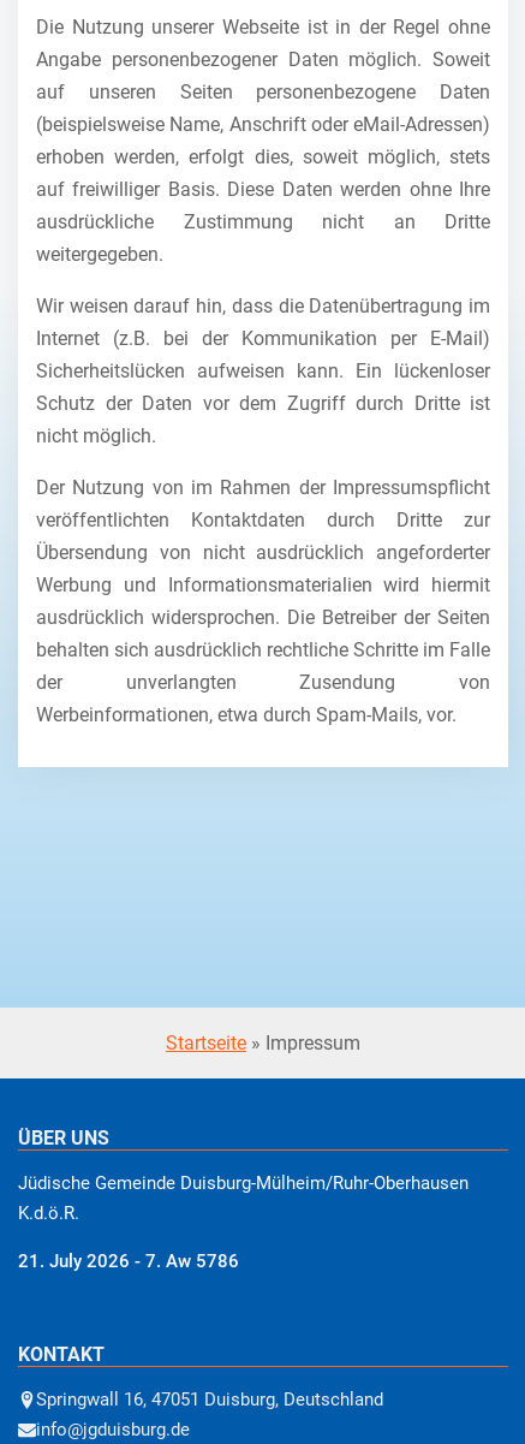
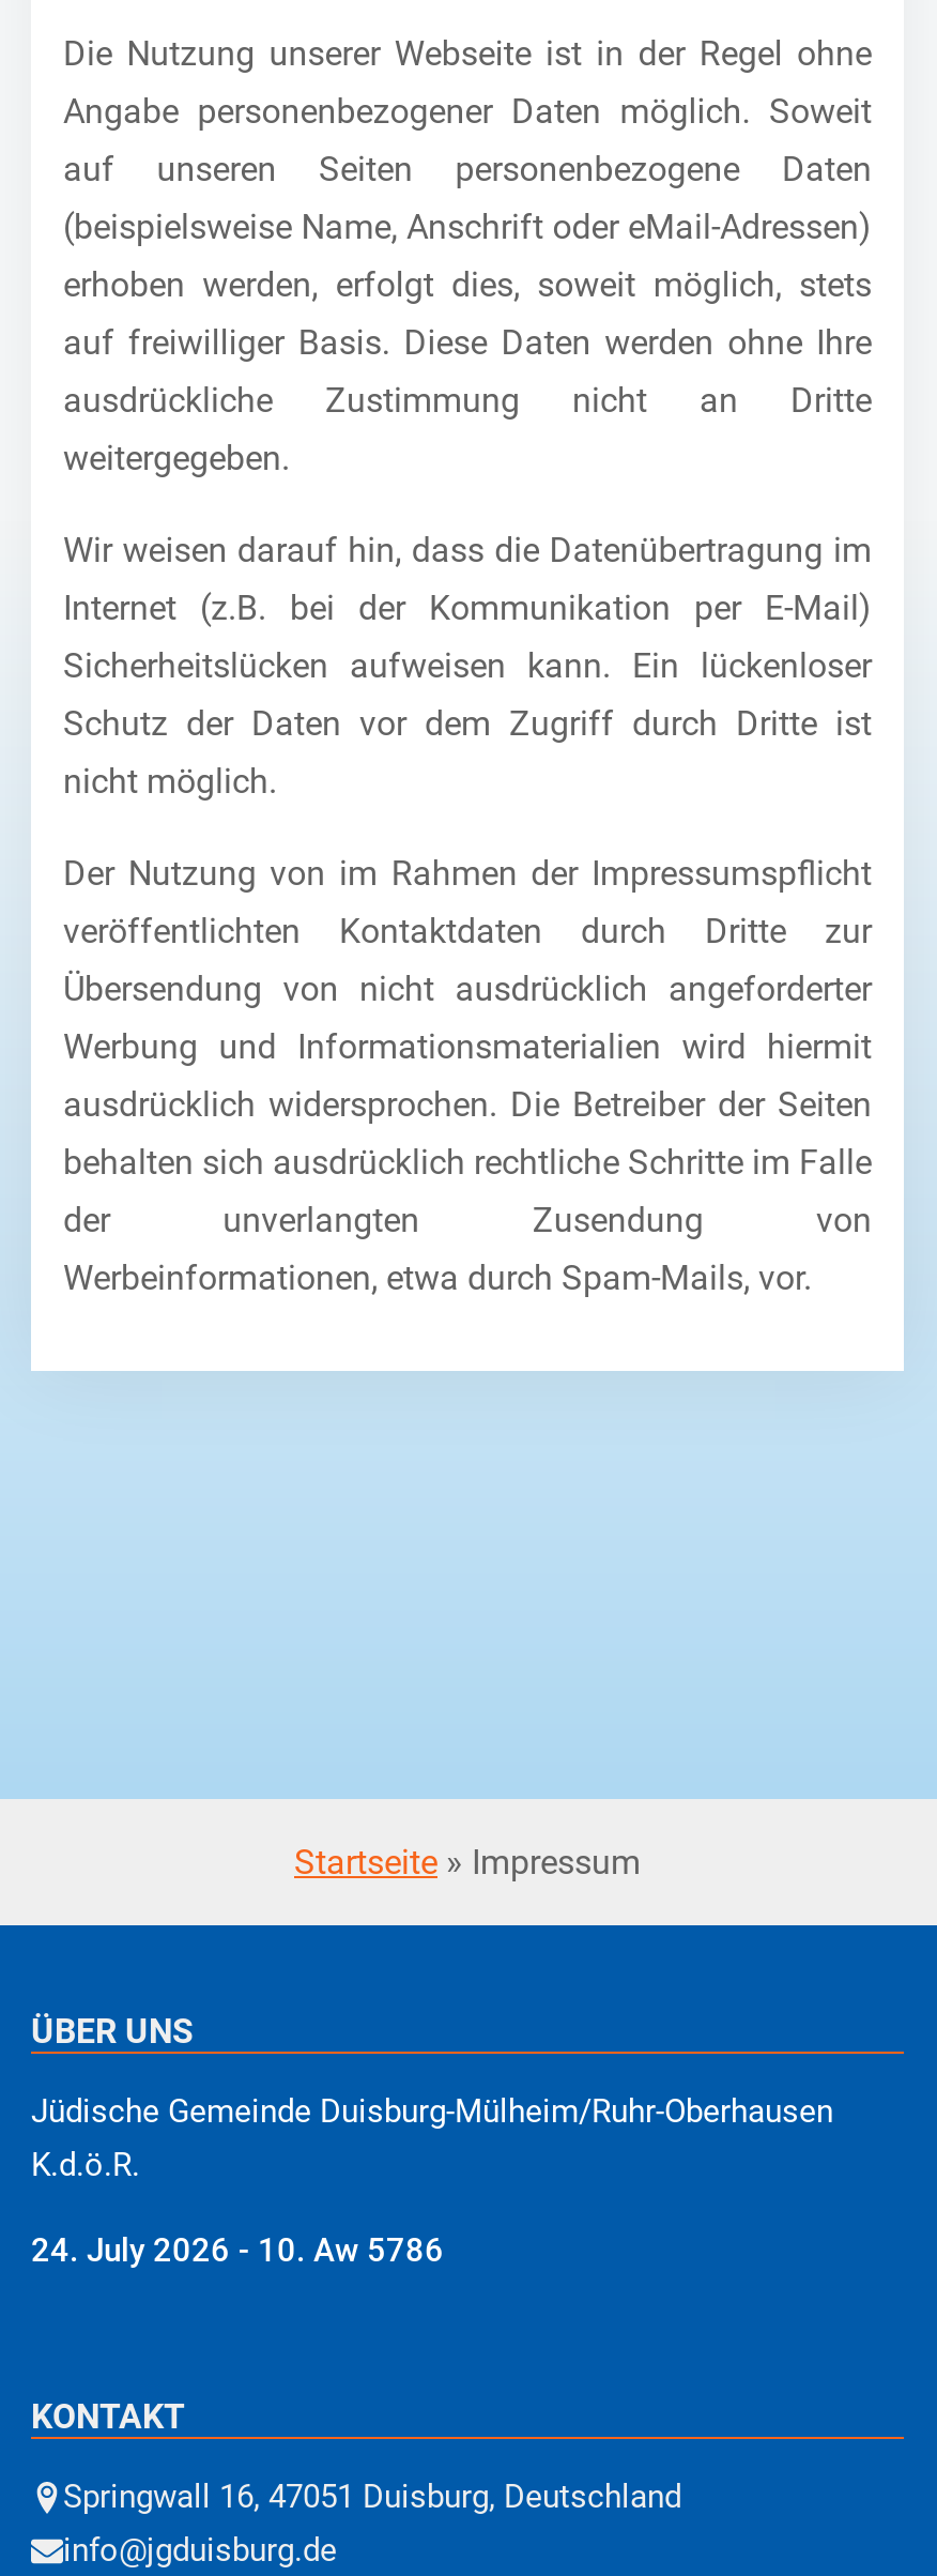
- 21. July 2026 - 7. Aw 5786
+ 24. July 2026 - 10. Aw 5786
